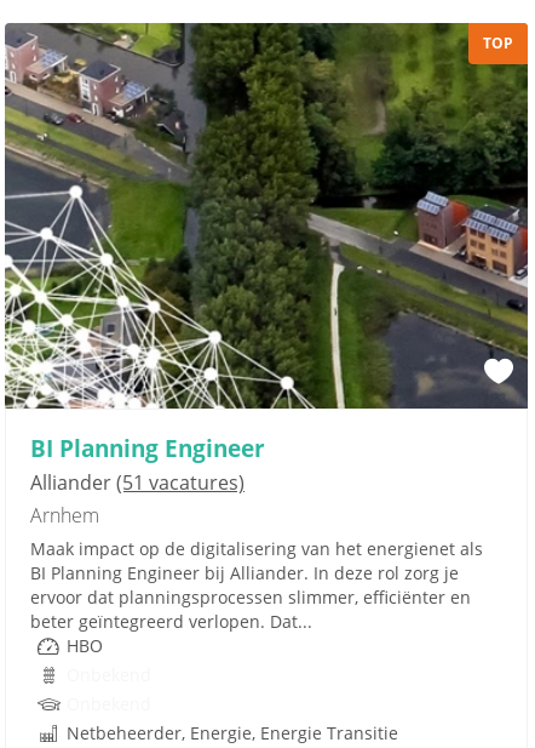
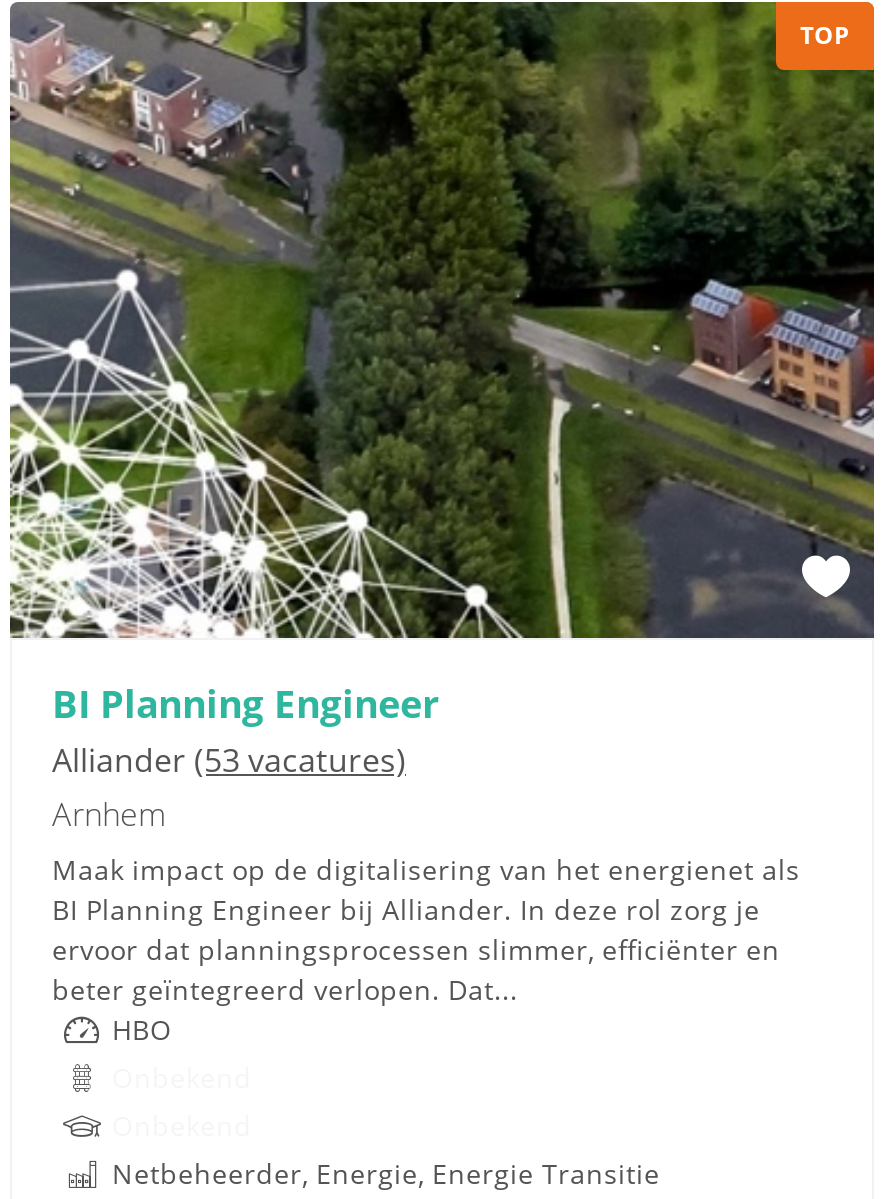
- Alliander (51 vacatures)
+ Alliander (53 vacatures)
